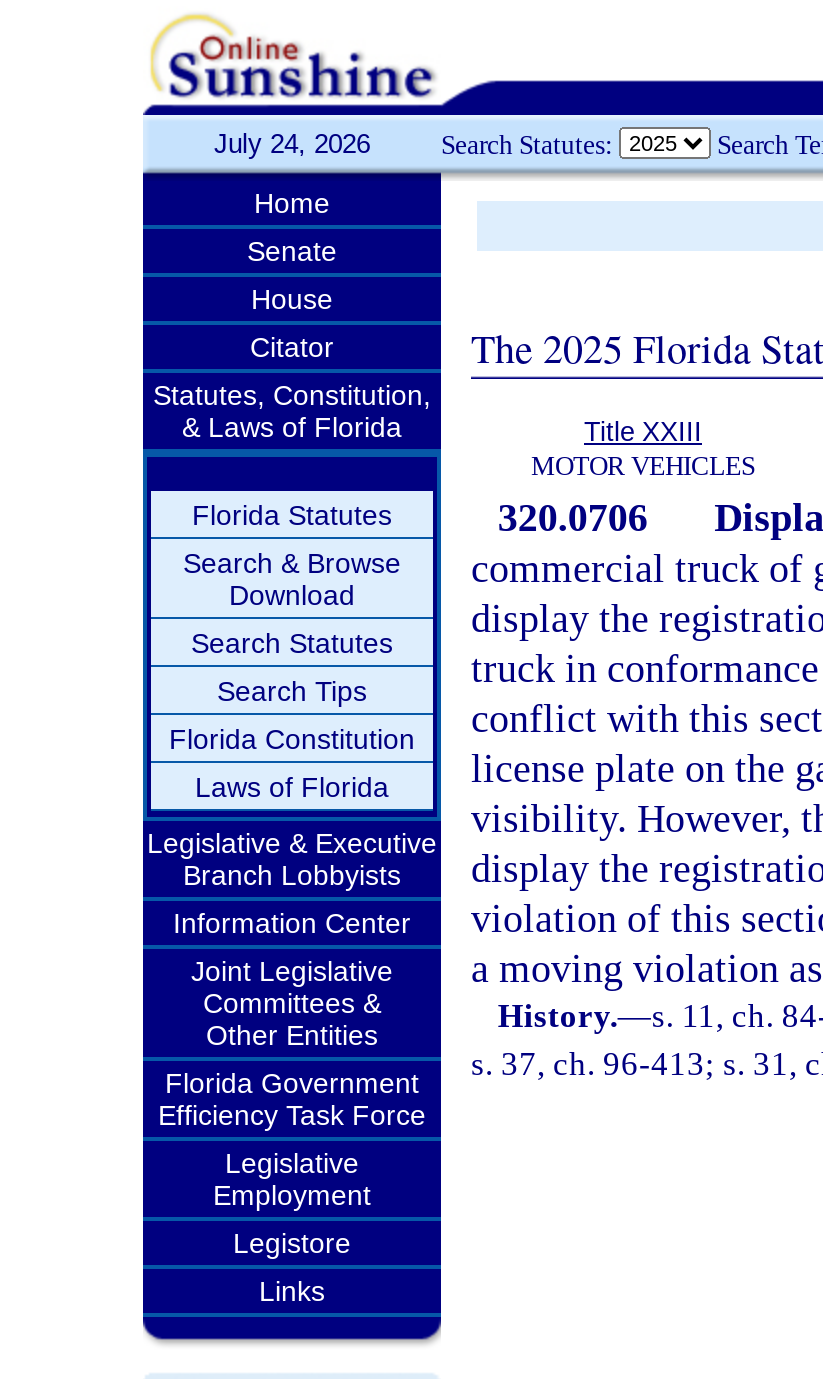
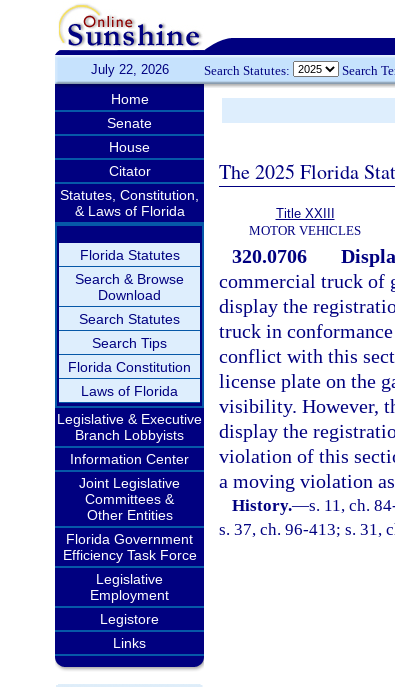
- July 24, 2026
+ July 22, 2026
